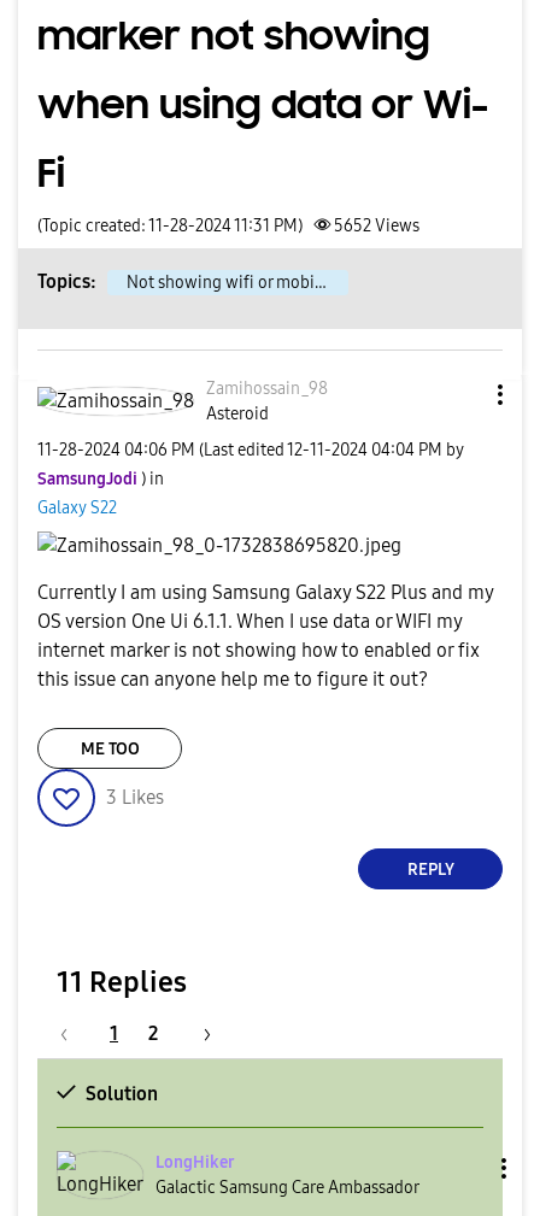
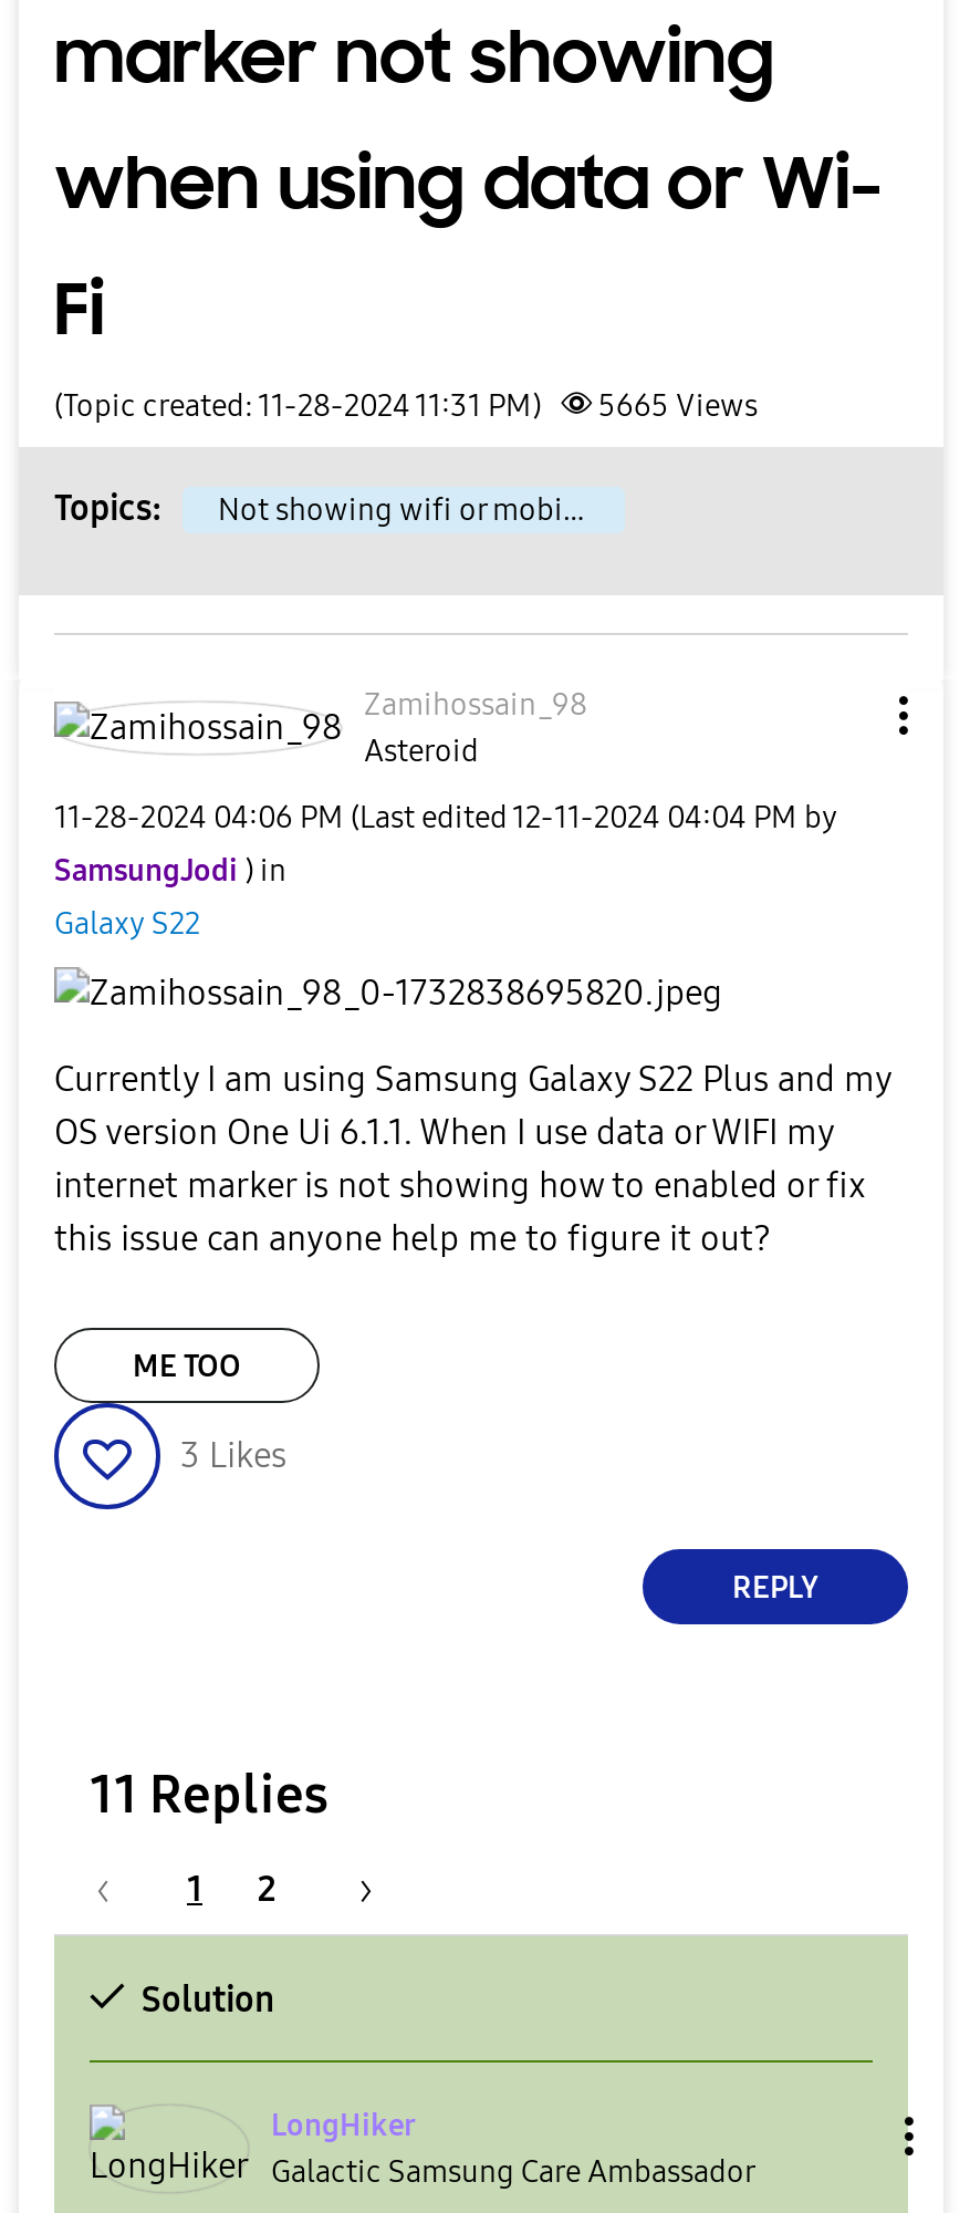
- (Topic created: 11-28-2024 11:31 PM) 5652 Views
+ (Topic created: 11-28-2024 11:31 PM) 5665 Views
